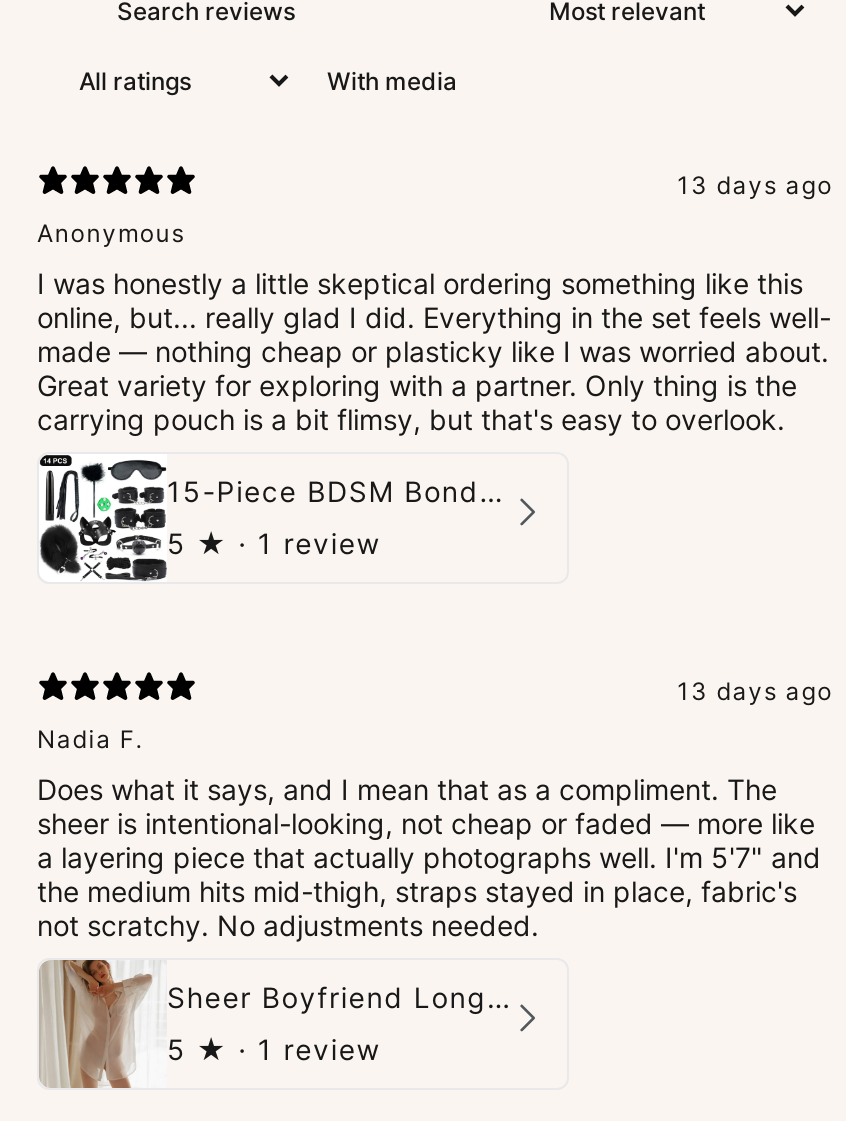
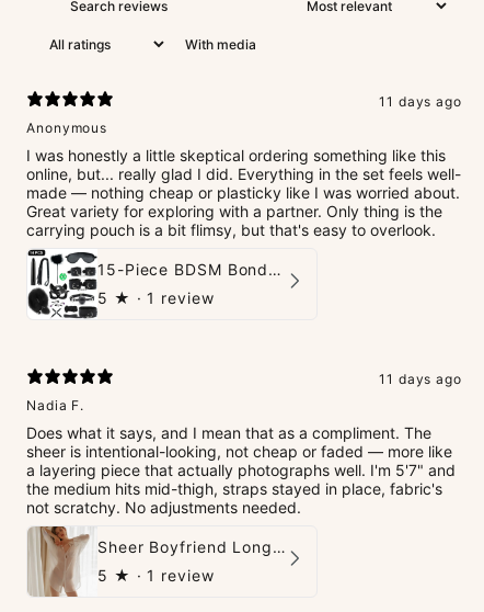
- 13 days ago
+ 11 days ago

- 13 days ago
+ 11 days ago
